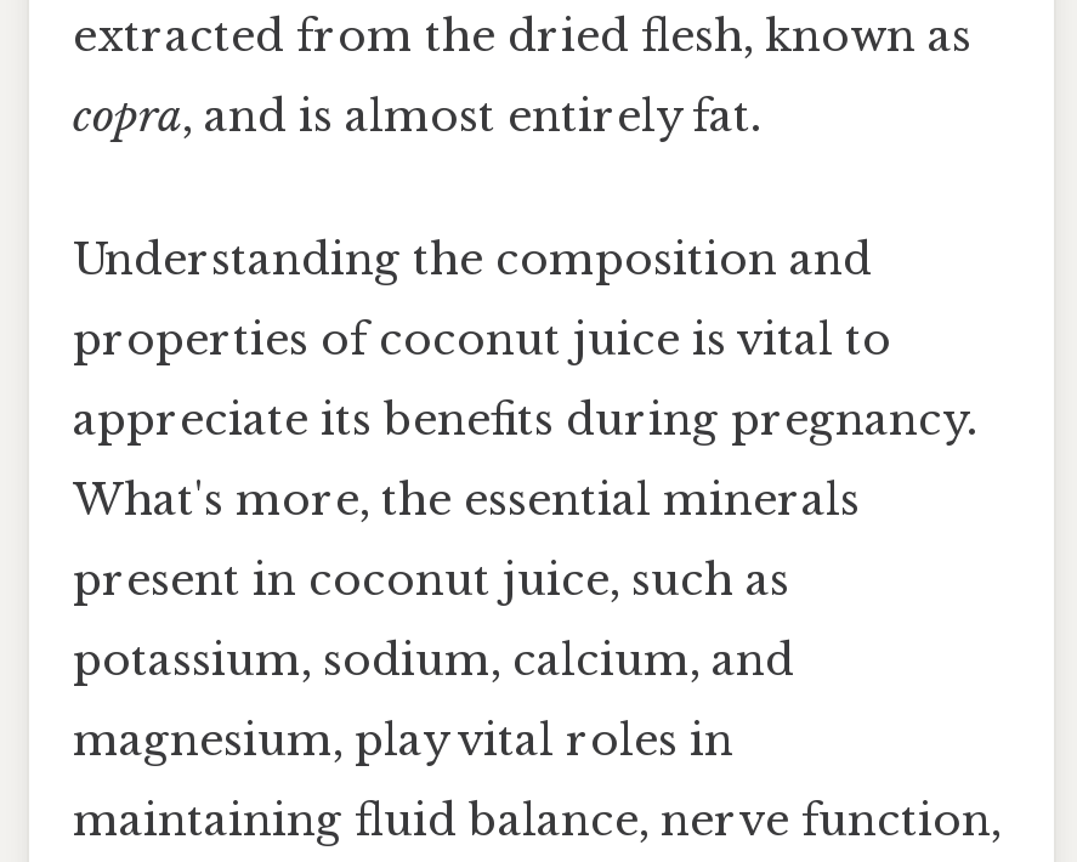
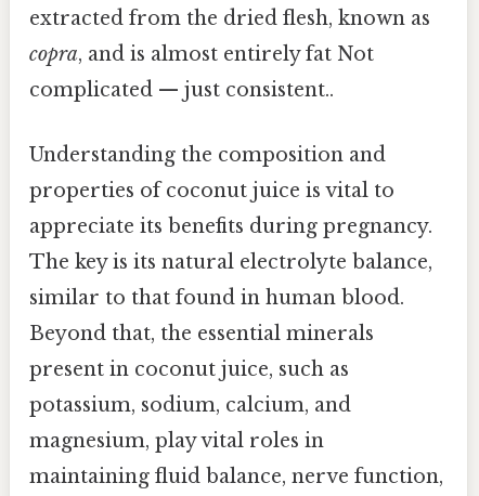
- copra, and is almost entirely fat.
+ copra, and is almost entirely fat Not
+ complicated — just consistent..

- What's more, the essential minerals
+ The key is its natural electrolyte balance,
+ similar to that found in human blood.
+ Beyond that, the essential minerals
